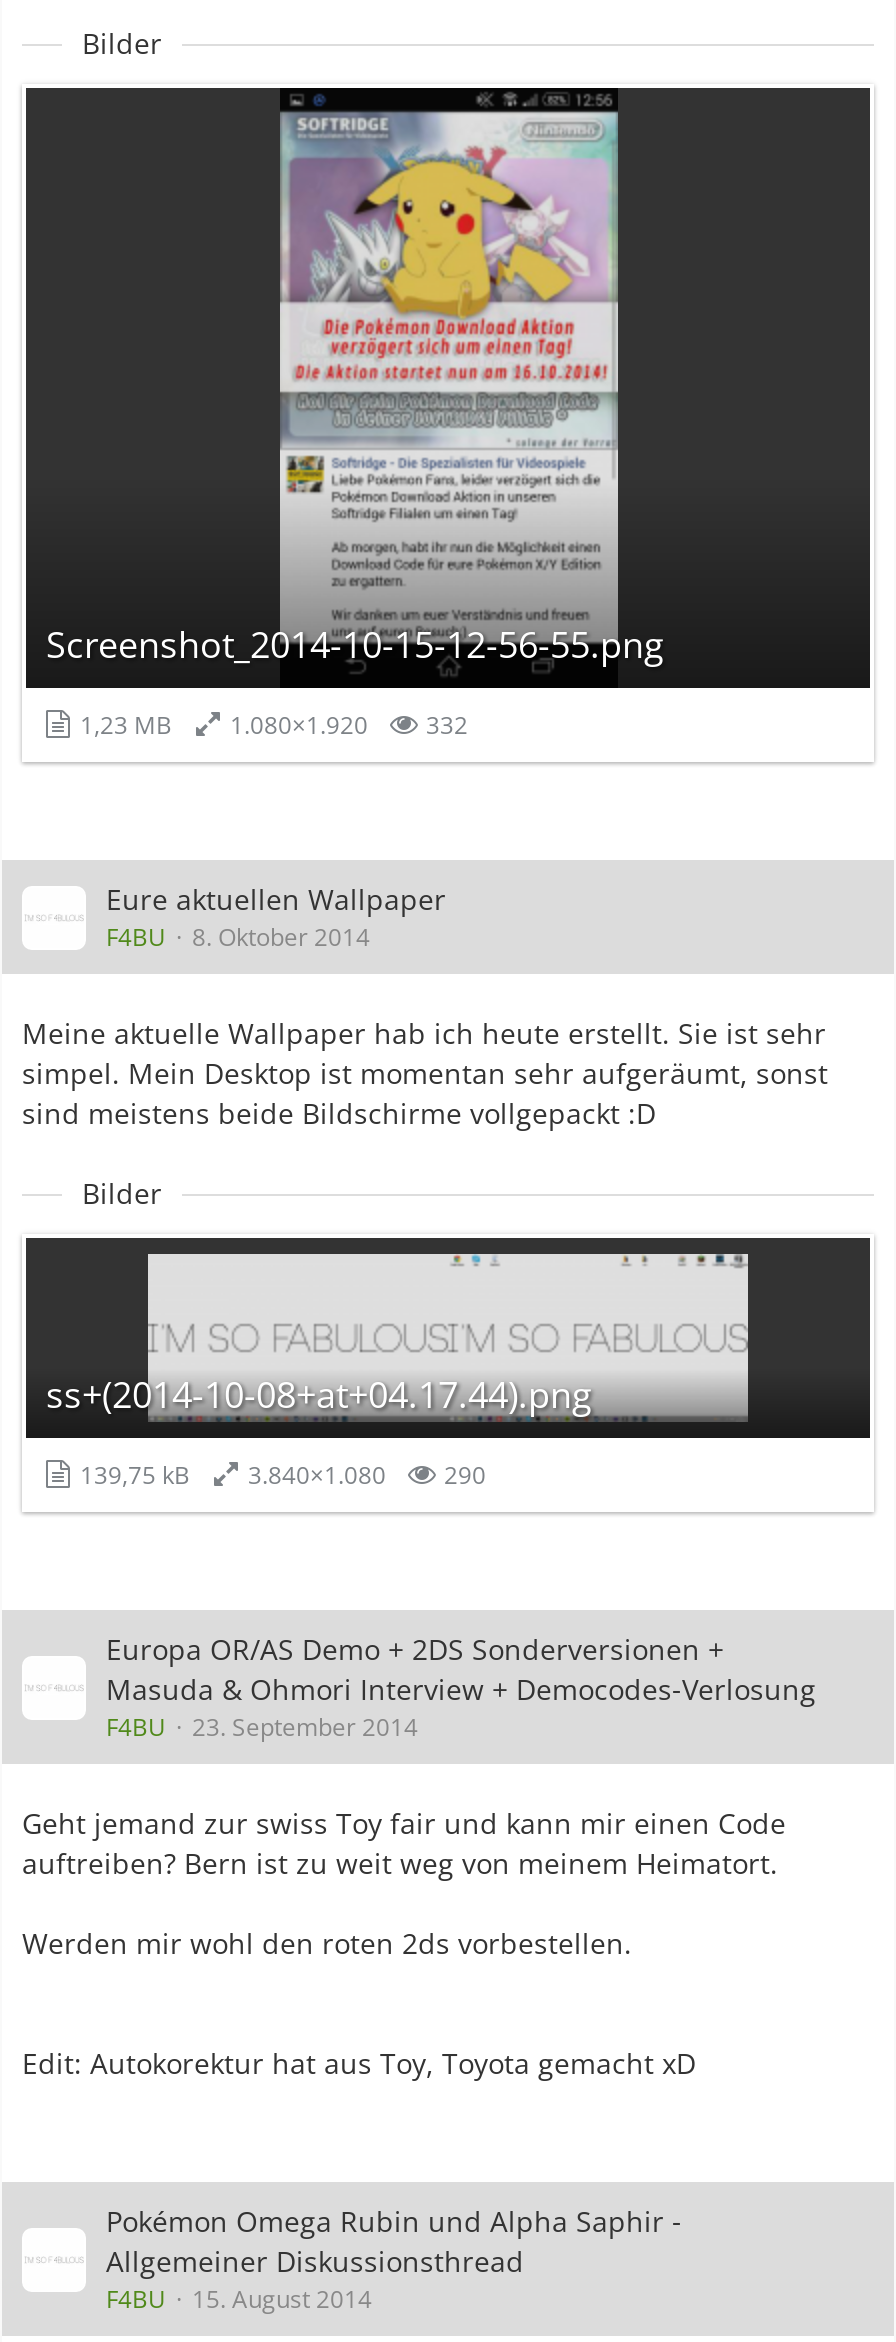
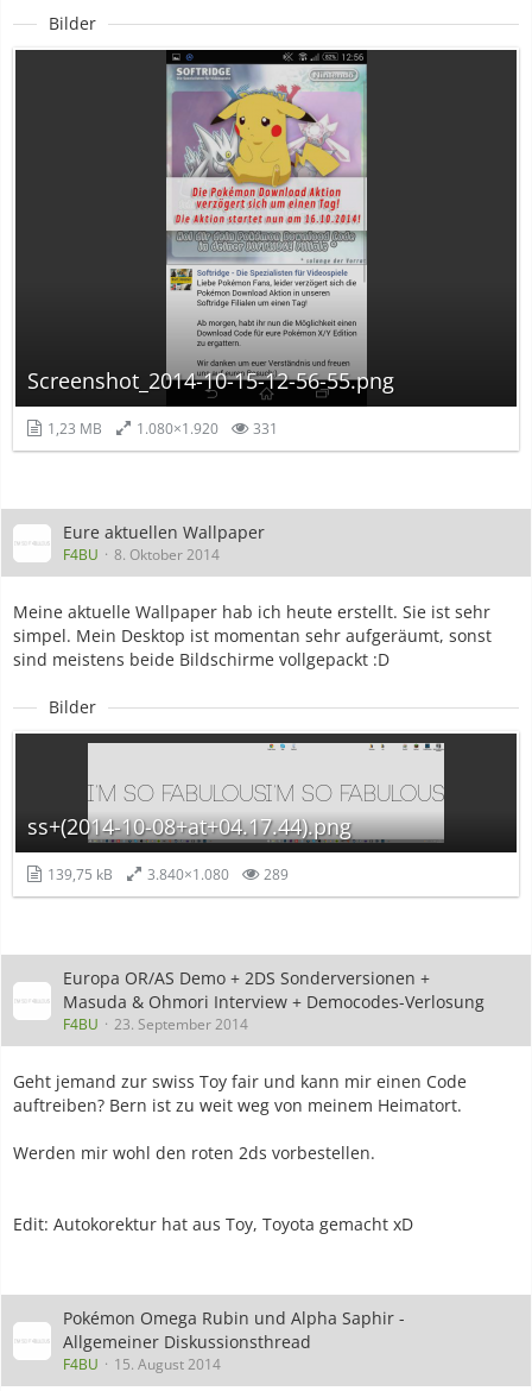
- 1,23 MB 1.080×1.920 332
+ 1,23 MB 1.080×1.920 331

- 139,75 kB 3.840×1.080 290
+ 139,75 kB 3.840×1.080 289
